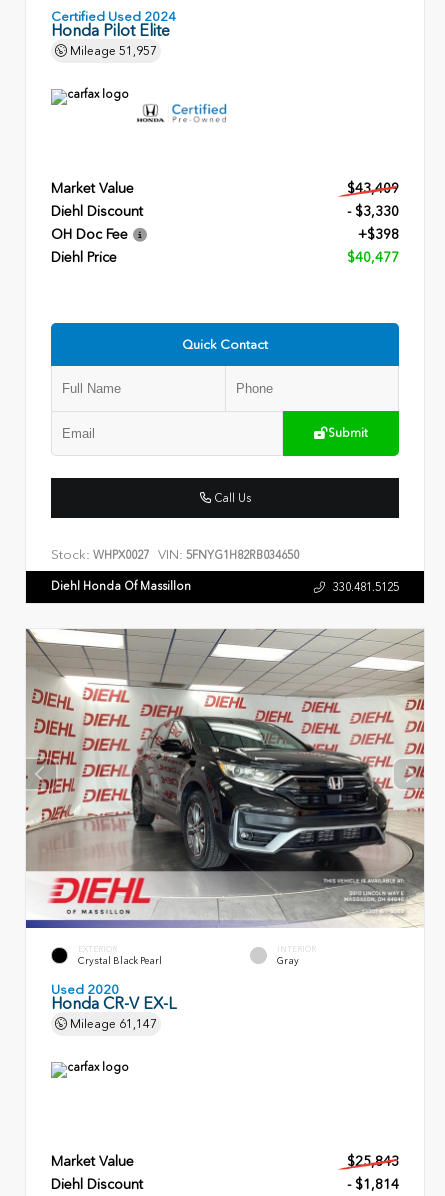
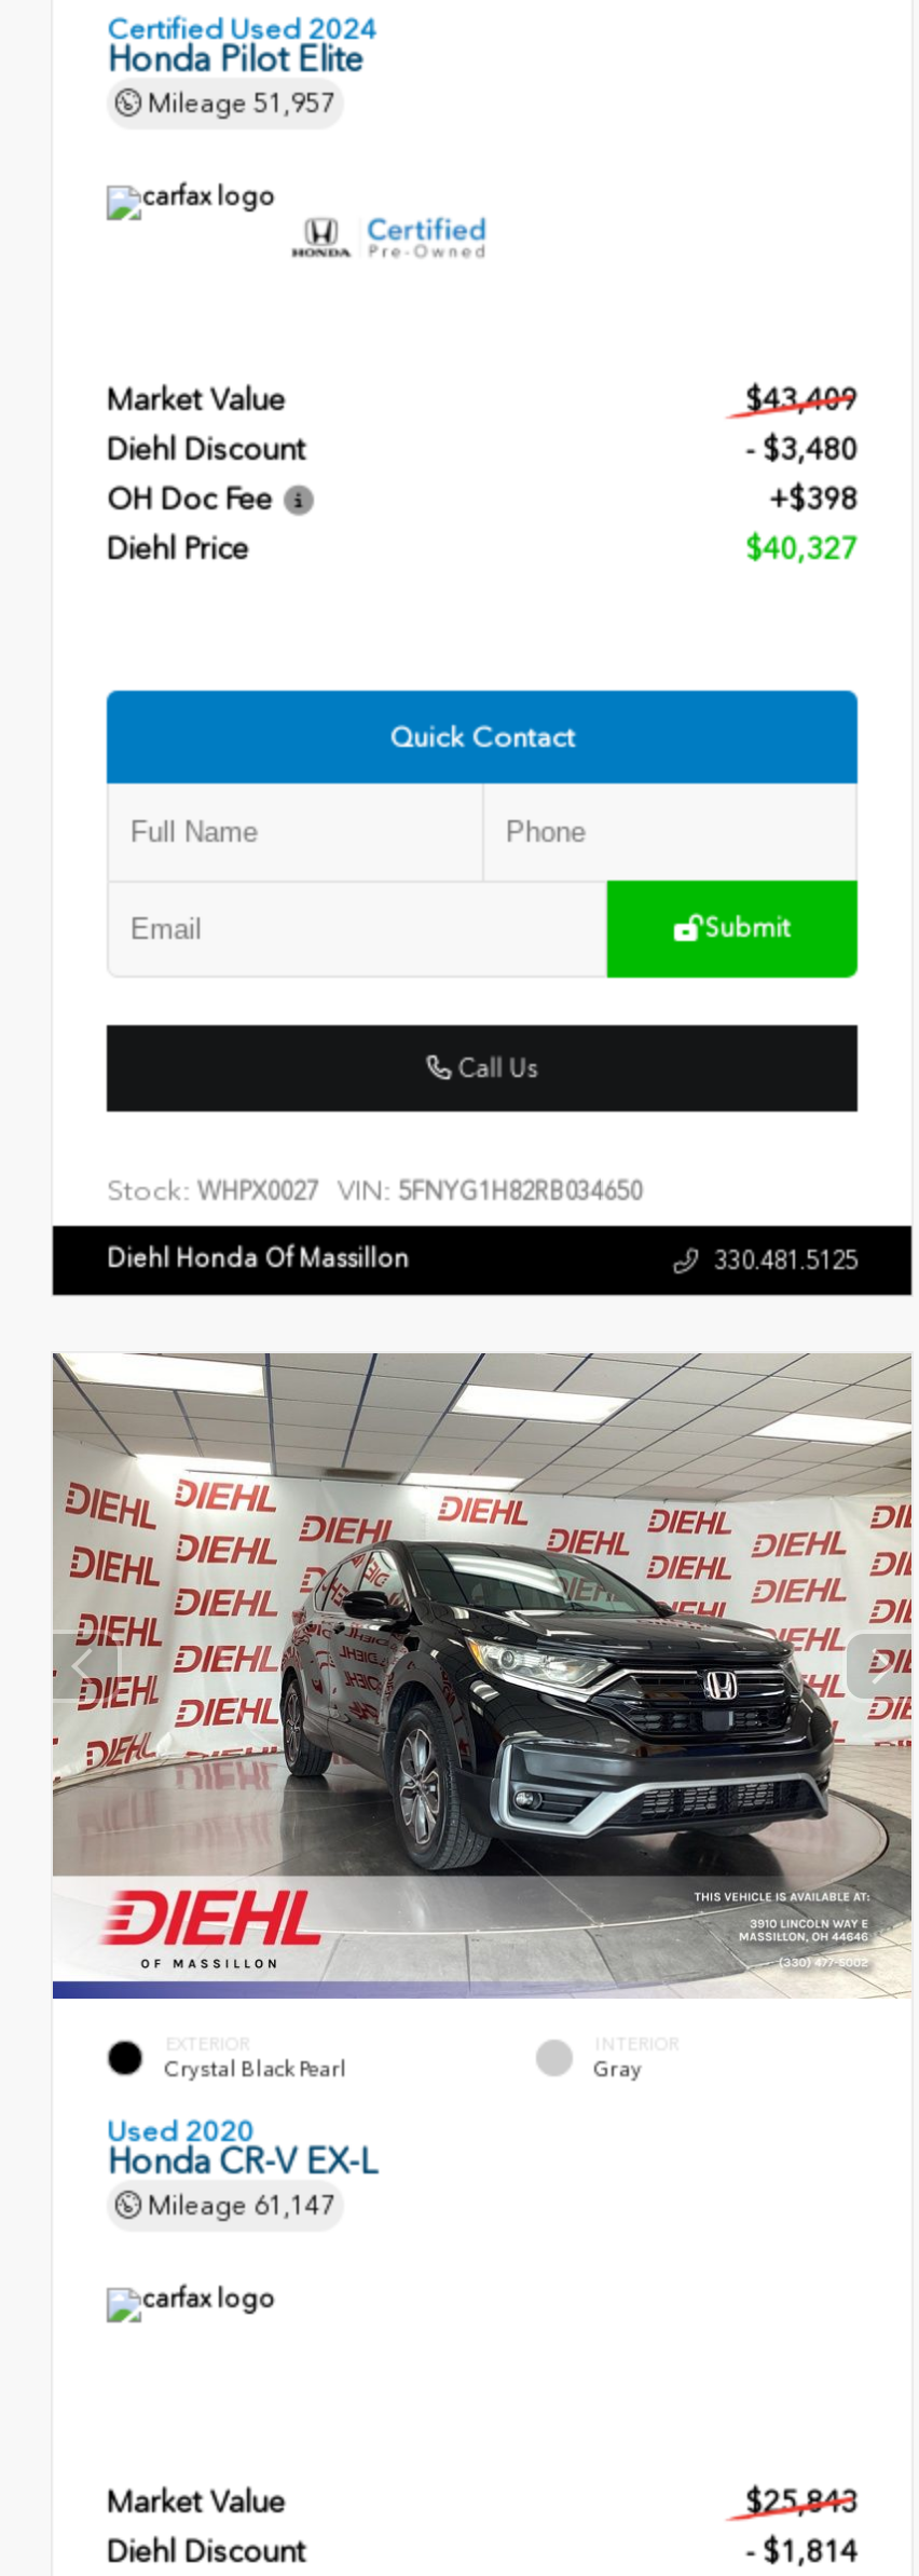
- - $3,330
+ - $3,480

- $40,477
+ $40,327
